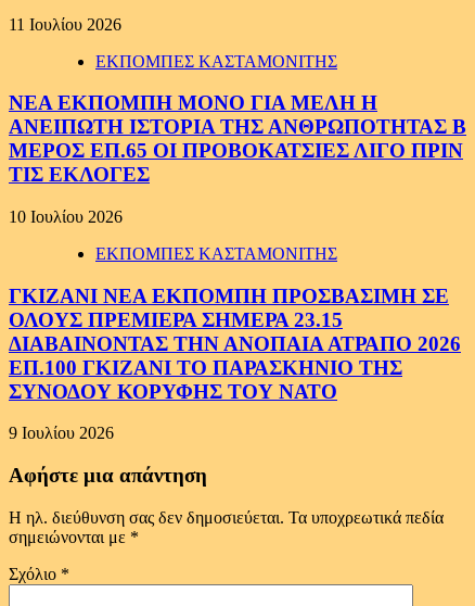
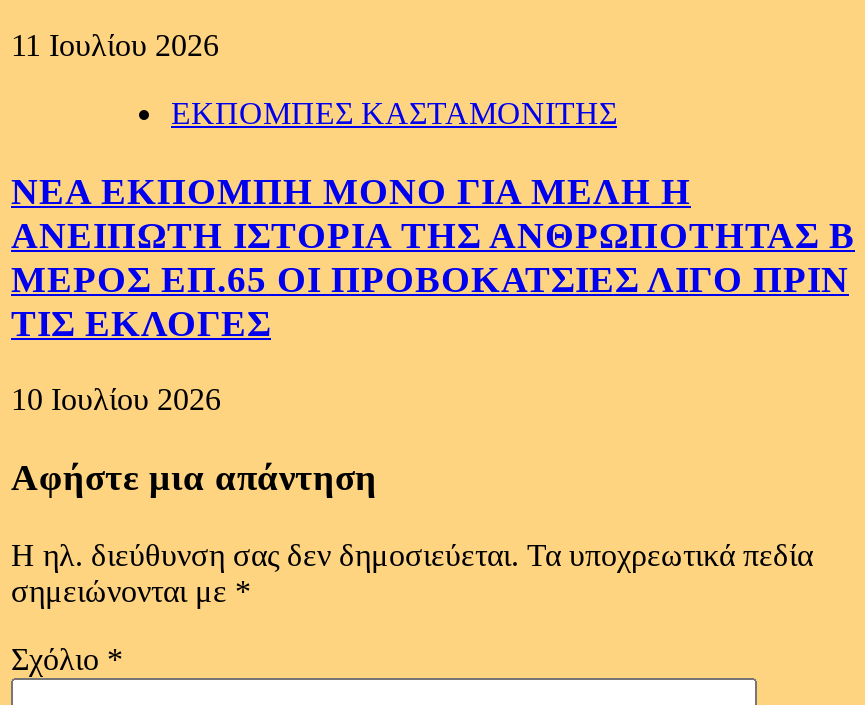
- ΕΚΠΟΜΠΕΣ ΚΑΣΤΑΜΟΝΙΤΗΣ
- ΓΚΙΖΑΝΙ ΝΕΑ ΕΚΠΟΜΠΗ ΠΡΟΣΒΑΣΙΜΗ ΣΕ
- ΟΛΟΥΣ ΠΡΕΜΙΕΡΑ ΣΗΜΕΡΑ 23.15
- ΔΙΑΒΑΙΝΟΝΤΑΣ ΤΗΝ ΑΝΟΠΑΙΑ ΑΤΡΑΠΟ 2026
- ΕΠ.100 ΓΚΙΖΑΝΙ ΤΟ ΠΑΡΑΣΚΗΝΙΟ ΤΗΣ
- ΣΥΝΟΔΟΥ ΚΟΡΥΦΗΣ ΤΟΥ ΝΑΤΟ
- 9 Ιουλίου 2026
